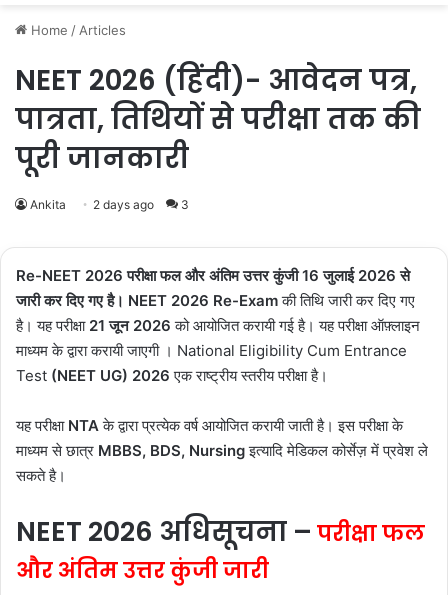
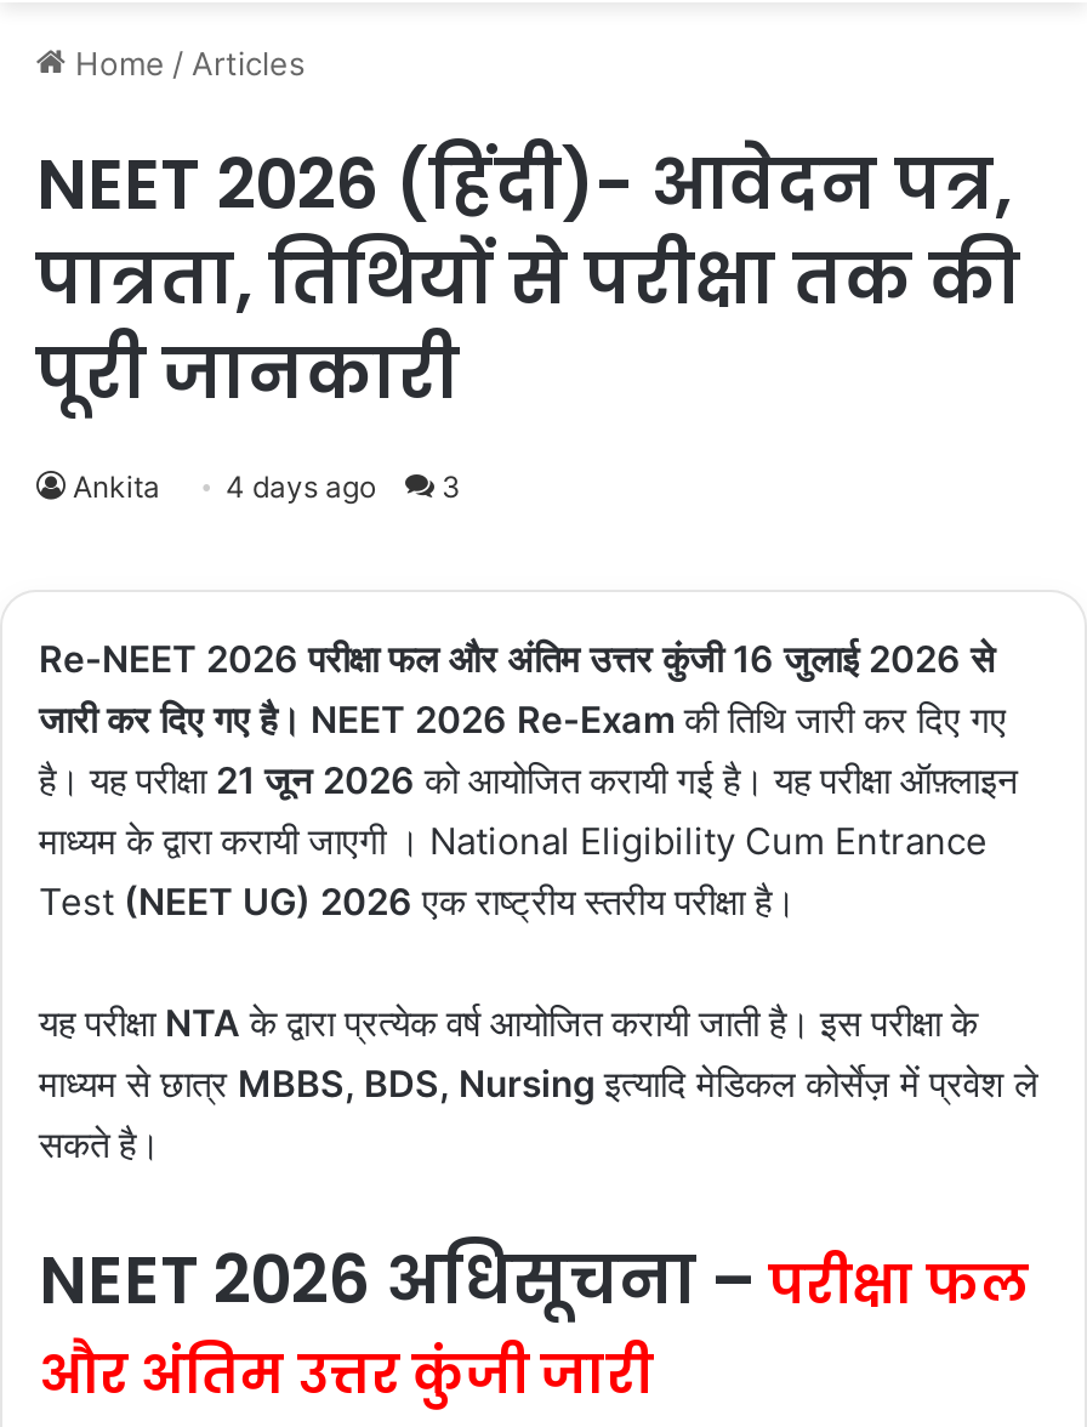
- Ankita 2 days ago 3
+ Ankita 4 days ago 3
